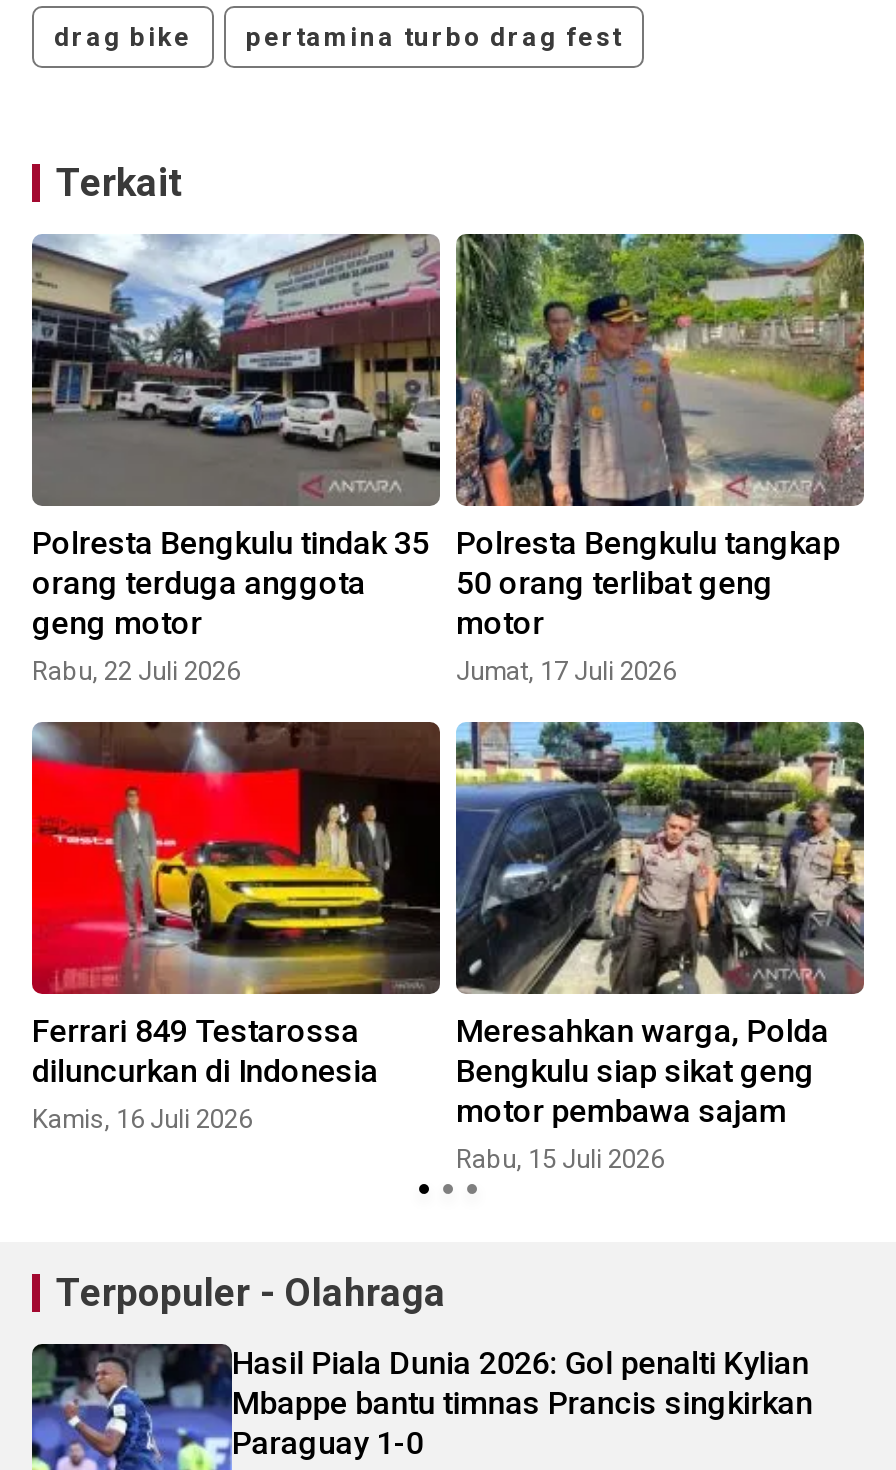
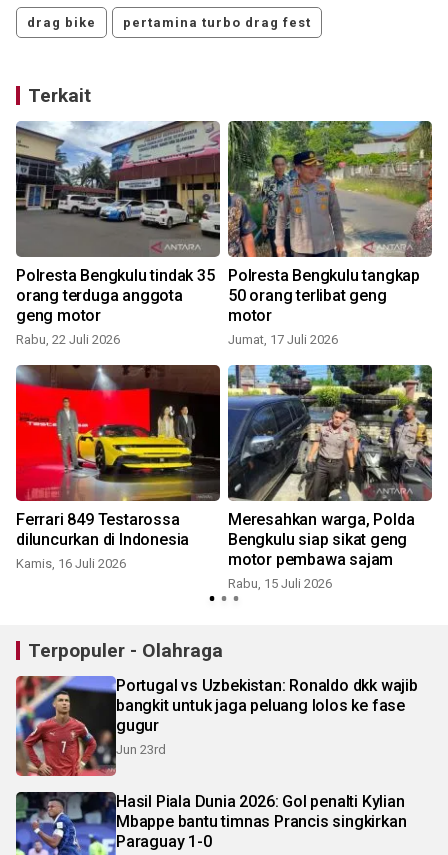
+ [image]
+ Portugal vs Uzbekistan: Ronaldo dkk wajib
+ bangkit untuk jaga peluang lolos ke fase
+ gugur
+ Jun 23rd
